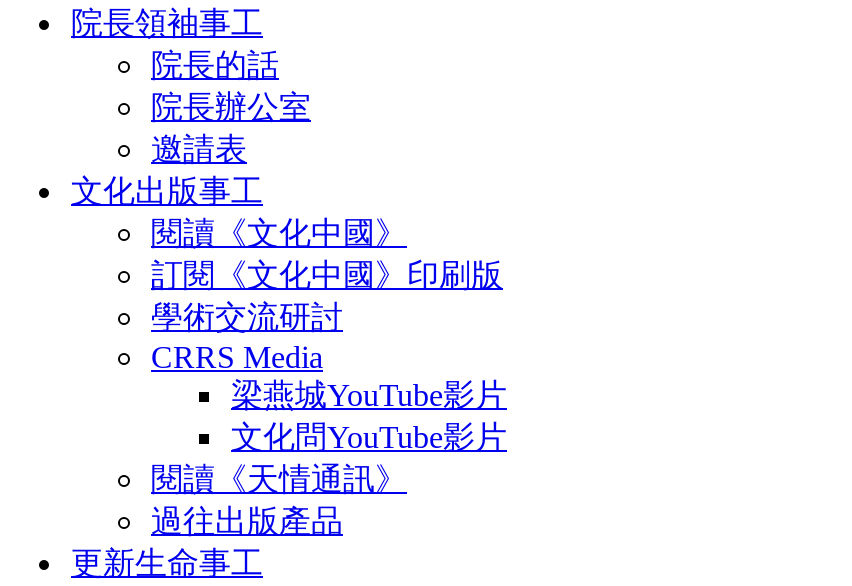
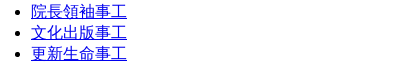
- 院長的話
- 院長辦公室
- 邀請表

- 閱讀《文化中國》
- 訂閱《文化中國》印刷版
- 學術交流研討
- CRRS Media
- 梁燕城YouTube影片
- 文化問YouTube影片
- 閱讀《天情通訊》
- 過往出版產品
